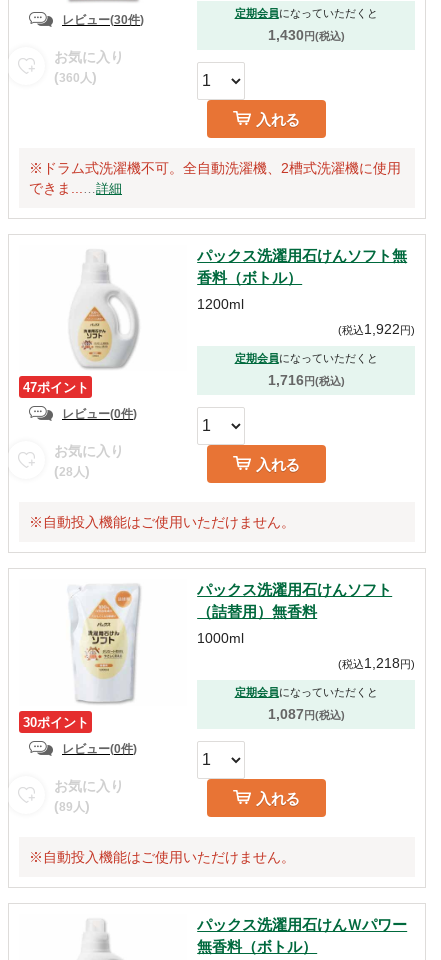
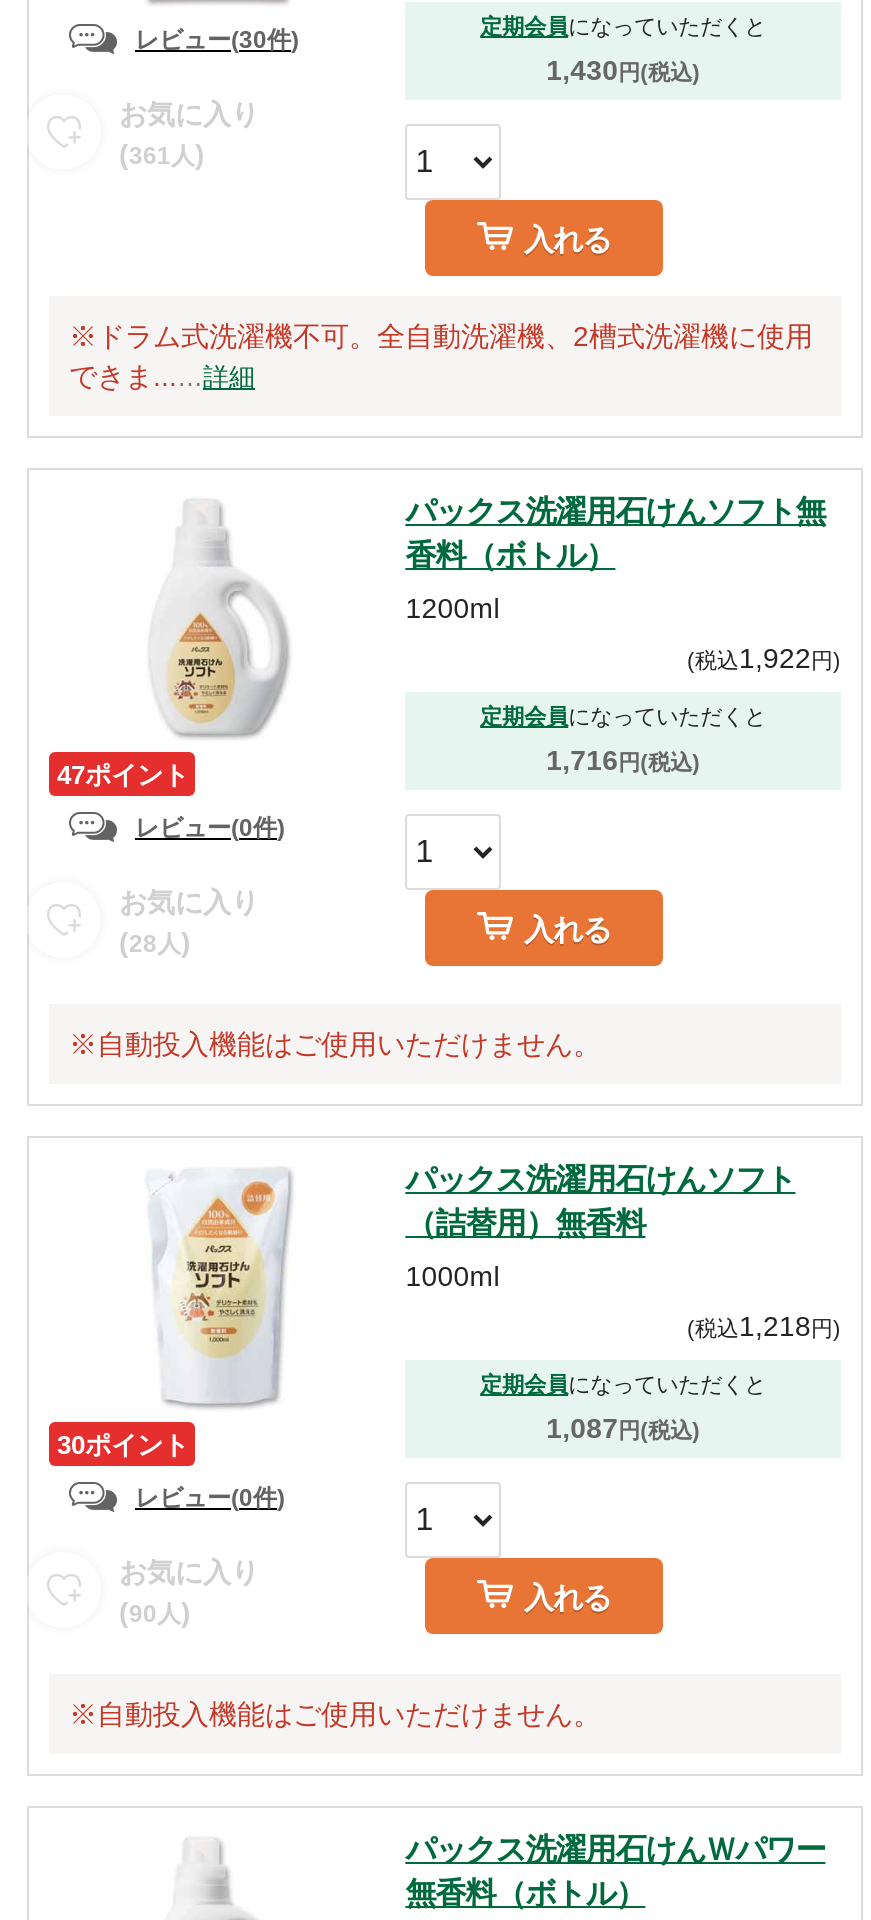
- (360人)
+ (361人)

- (89人)
+ (90人)
